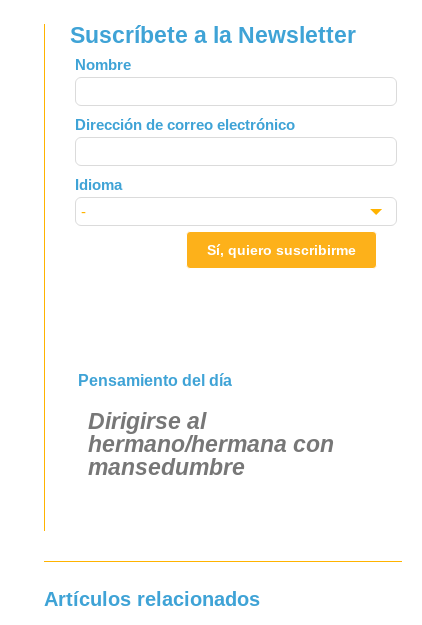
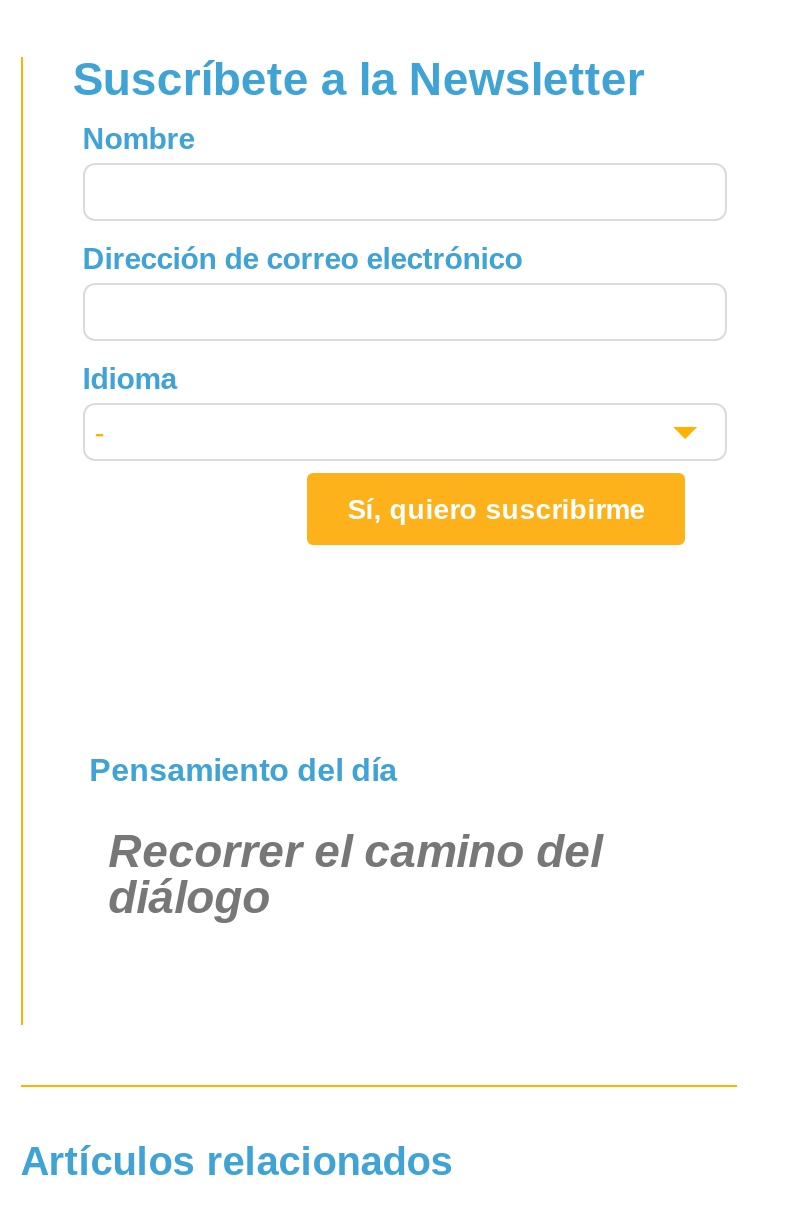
- Dirigirse al
- hermano/hermana con
- mansedumbre
+ Recorrer el camino del
+ diálogo
